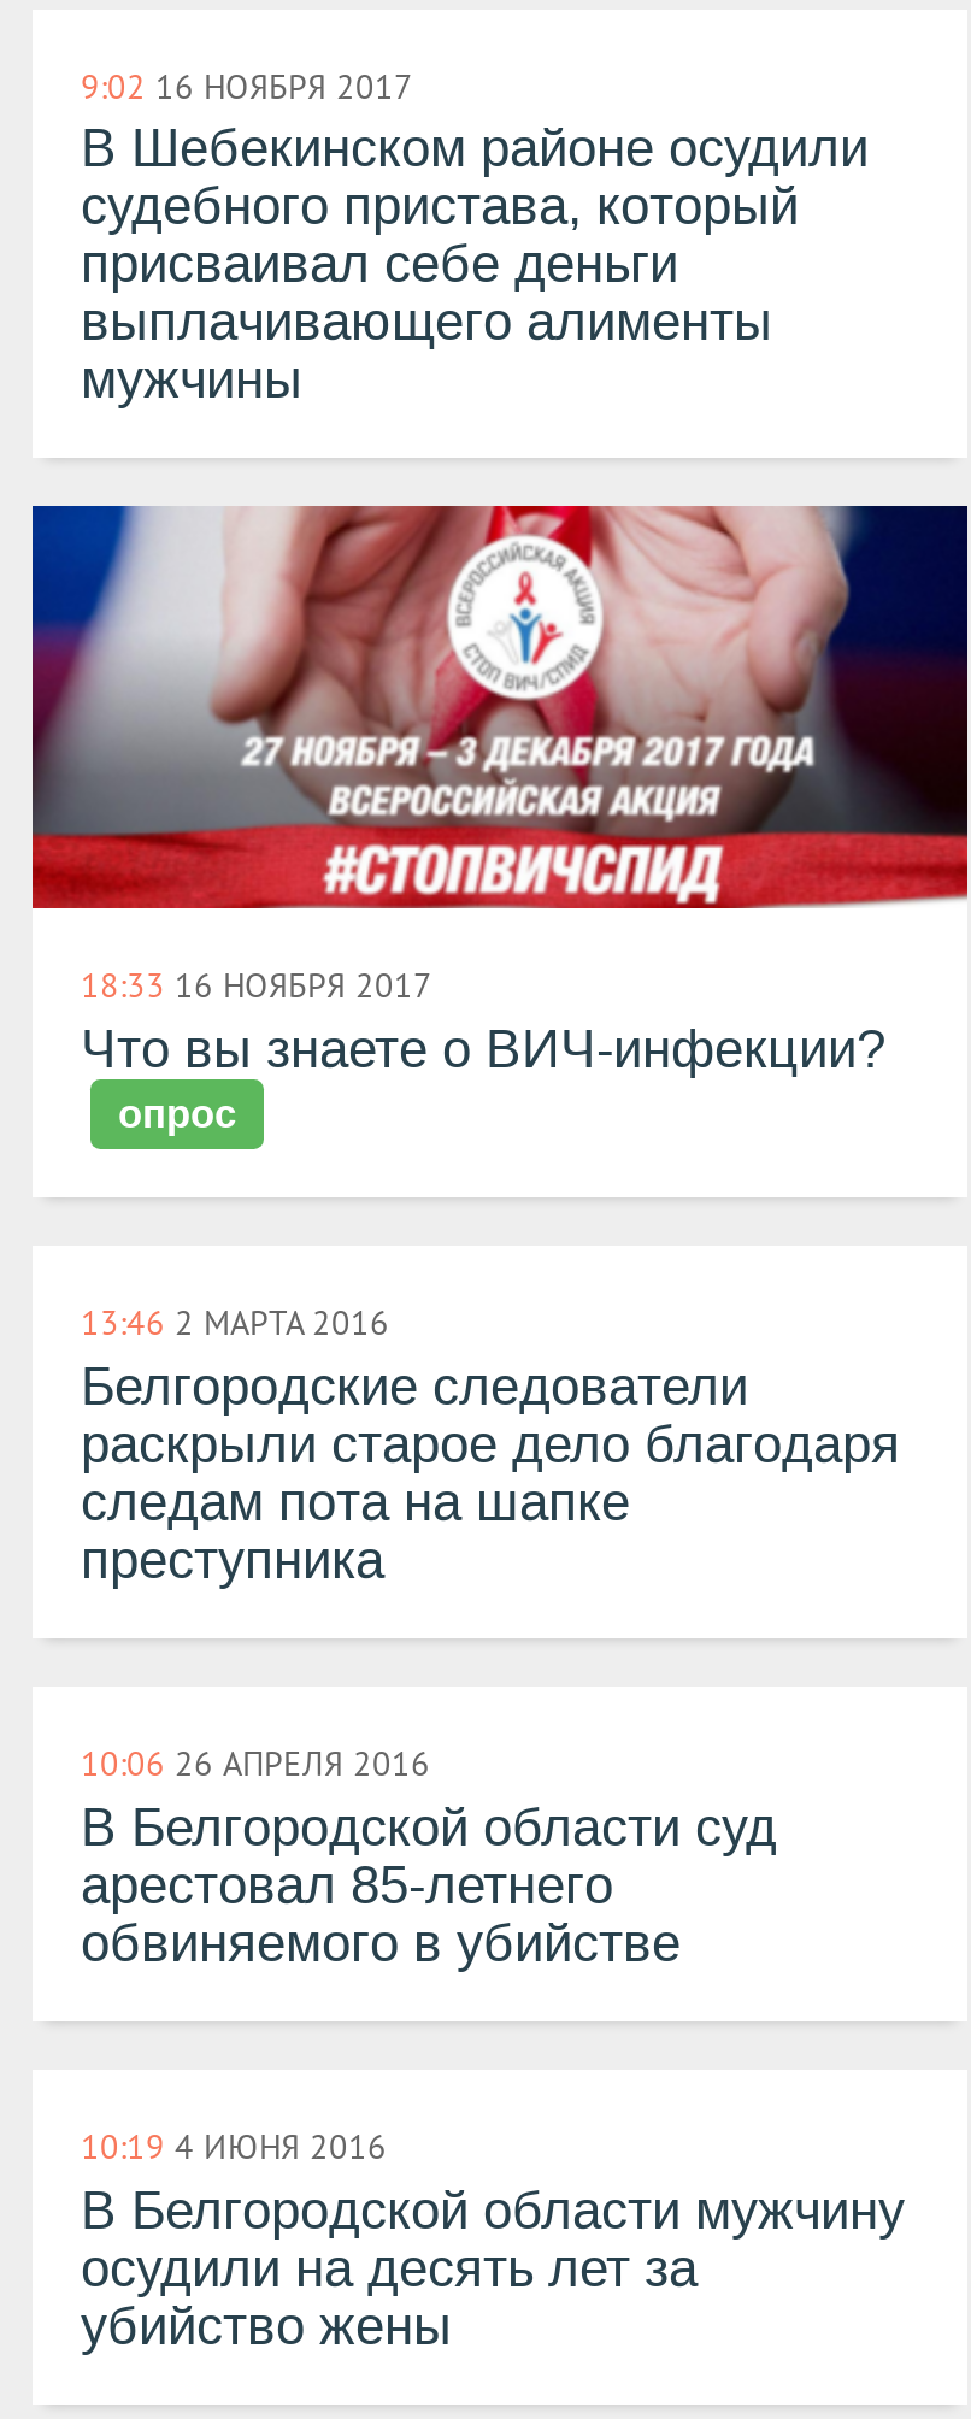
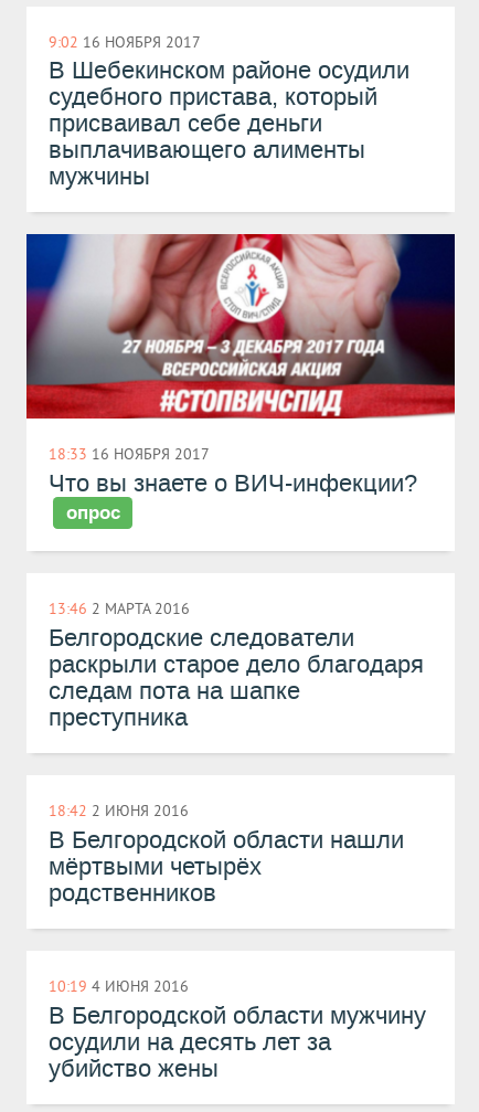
- 10:06 26 АПРЕЛЯ 2016
- В Белгородской области суд
- арестовал 85-летнего
- обвиняемого в убийстве
+ 18:42 2 ИЮНЯ 2016
+ В Белгородской области нашли
+ мёртвыми четырёх
+ родственников
